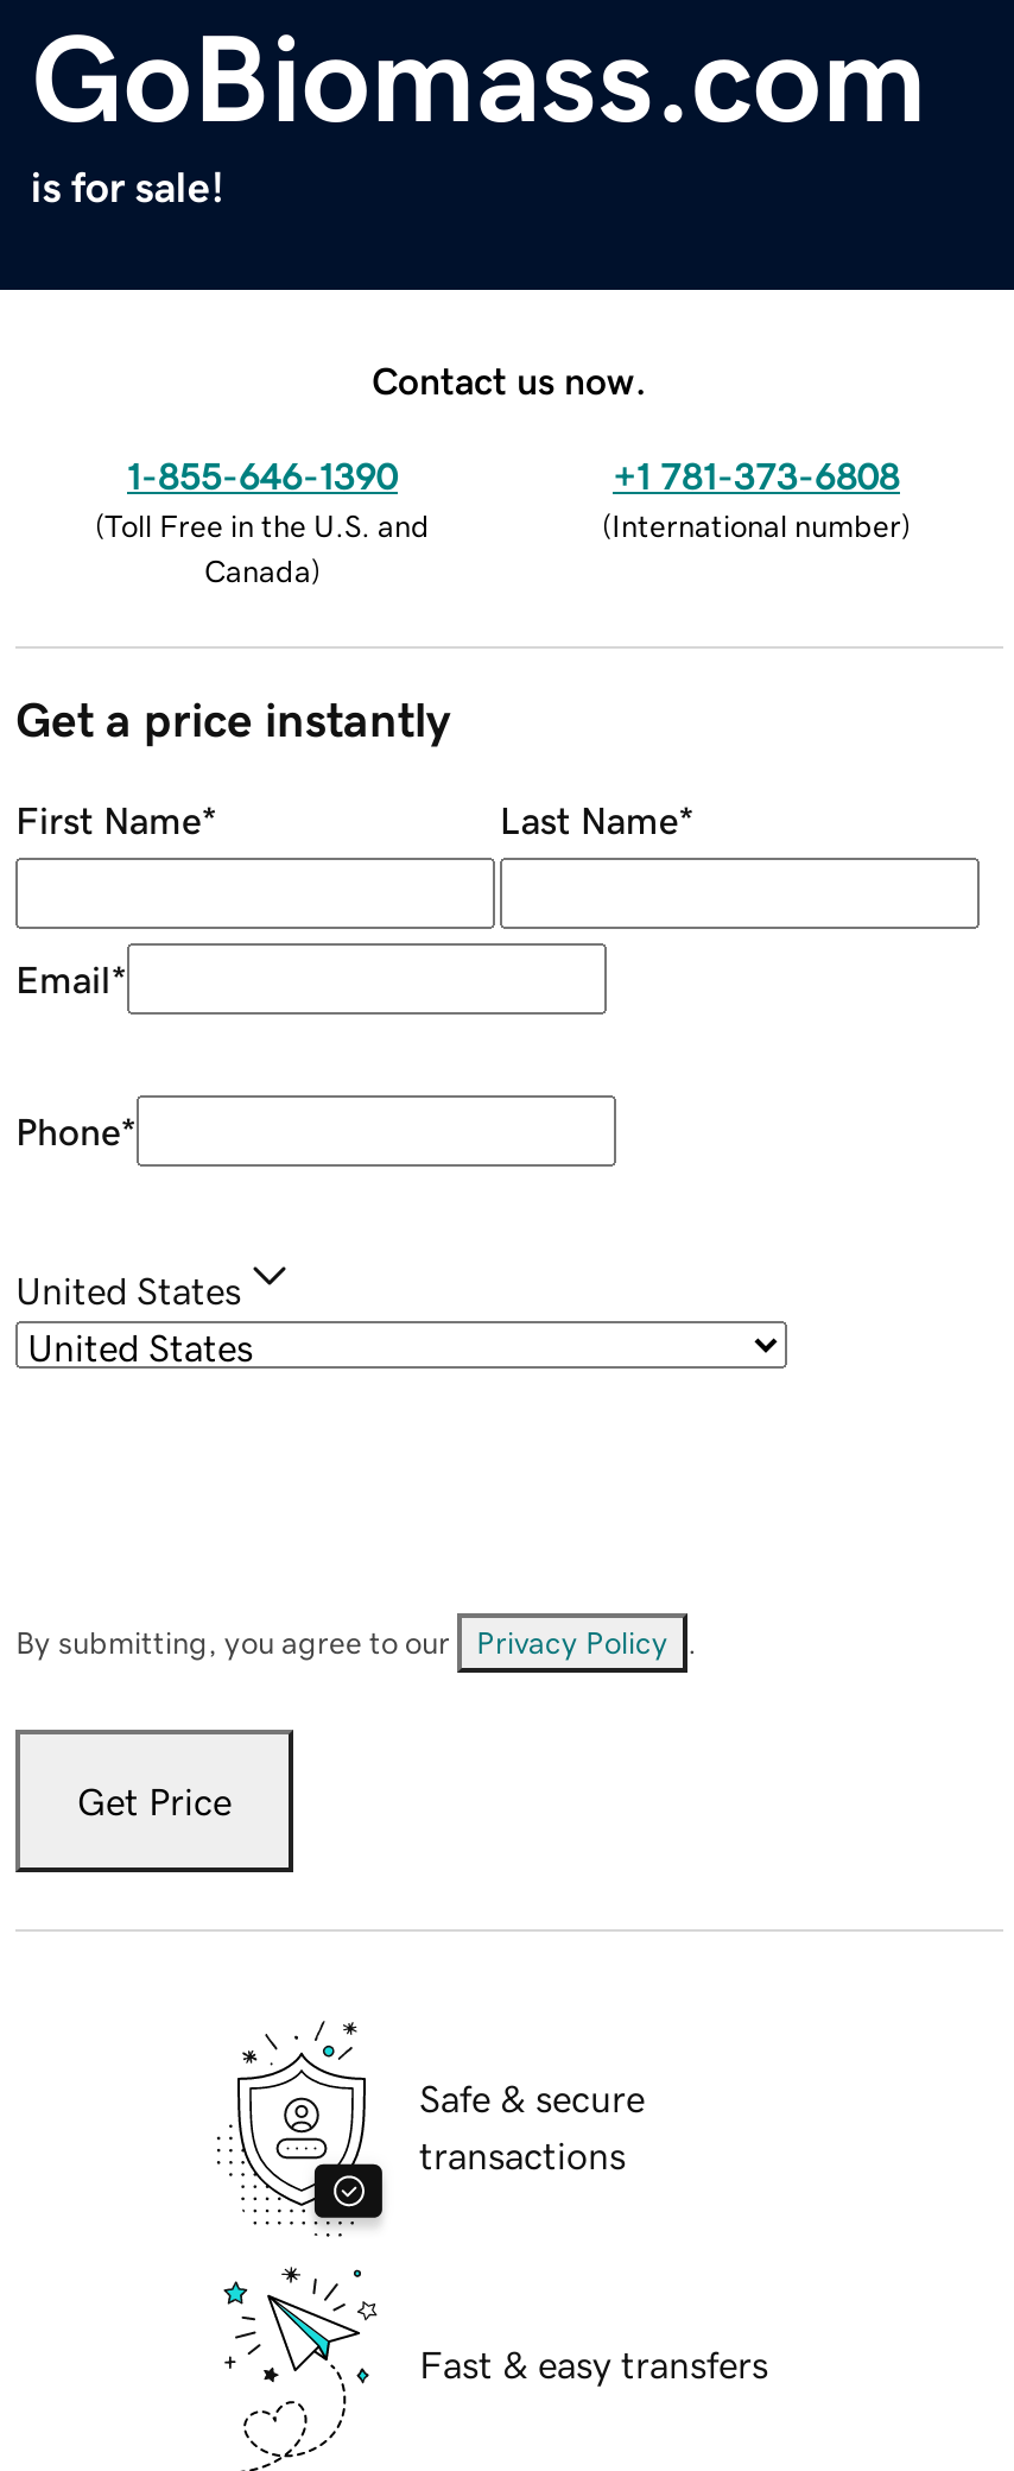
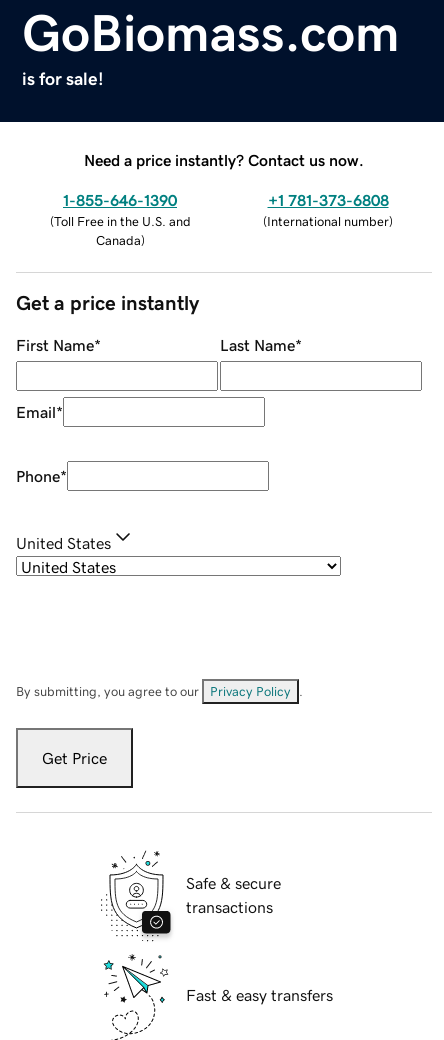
- Contact us now.
+ Need a price instantly? Contact us now.
